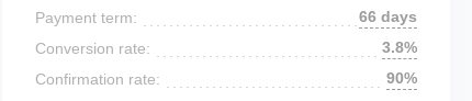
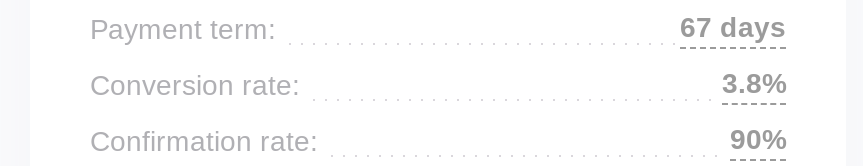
- 66 days
+ 67 days
